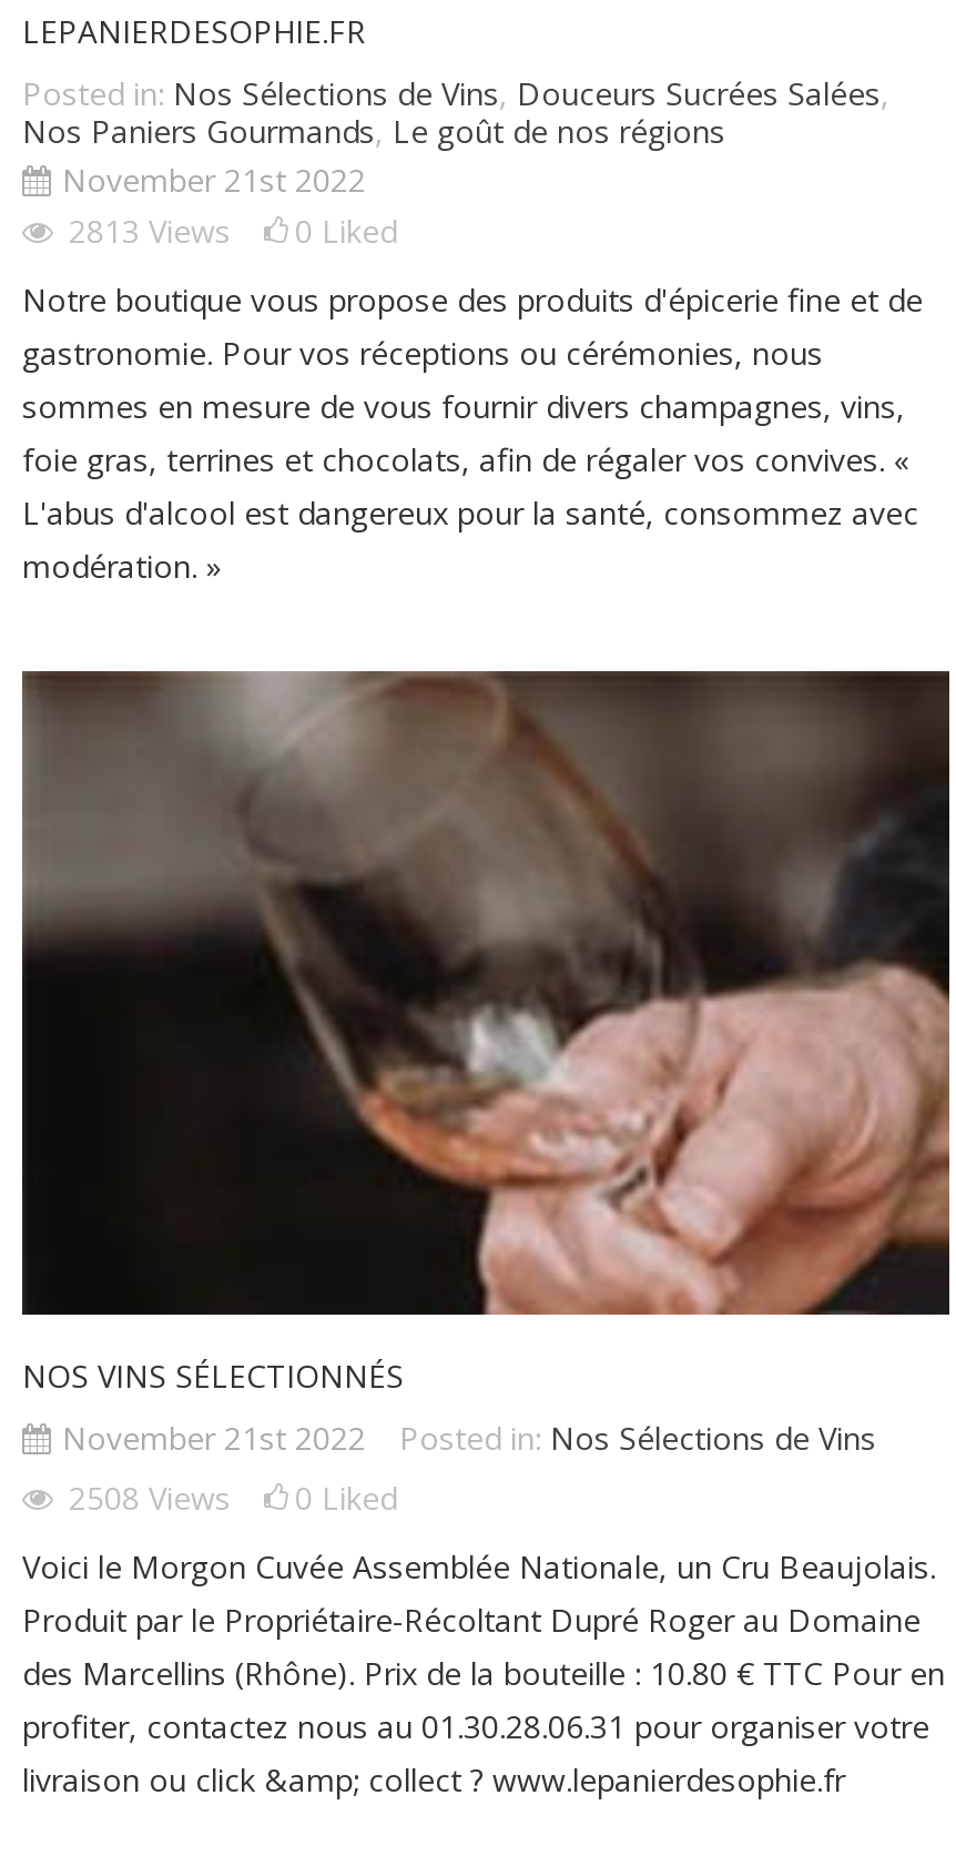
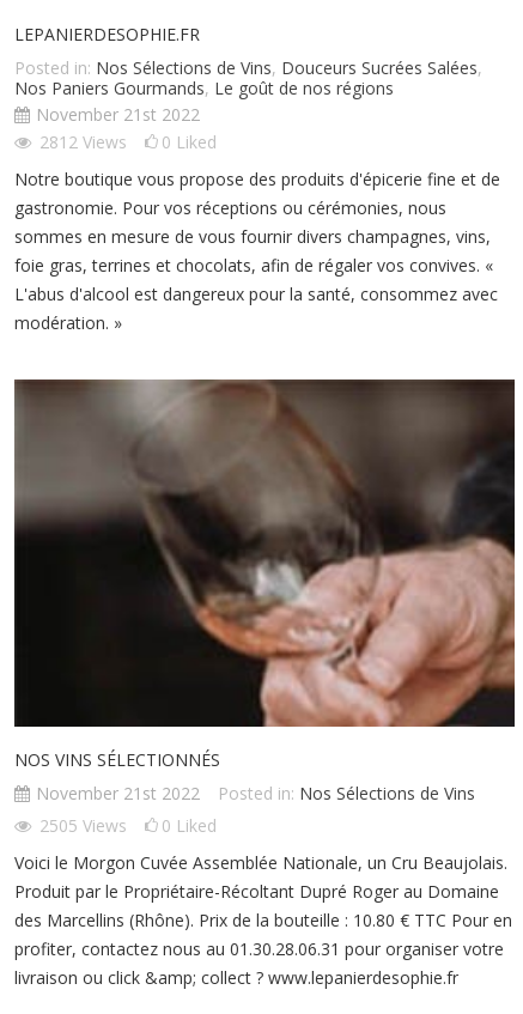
- 2813 Views 0 Liked
+ 2812 Views 0 Liked

- 2508 Views 0 Liked
+ 2505 Views 0 Liked
